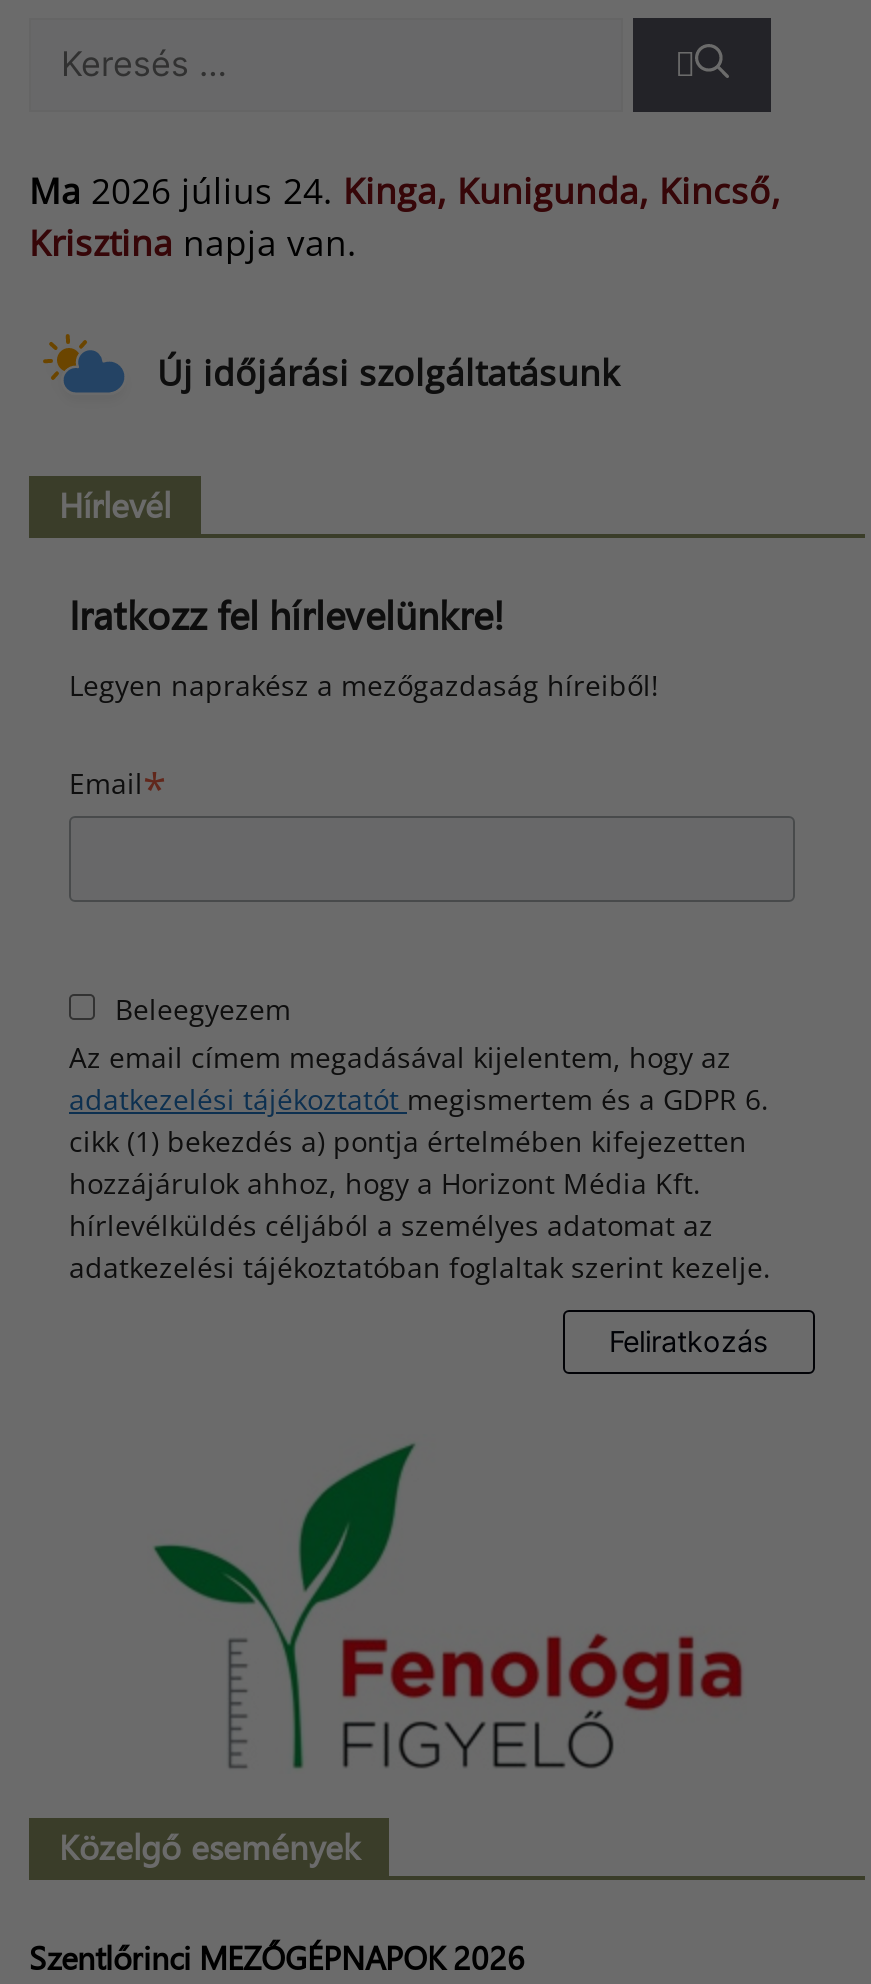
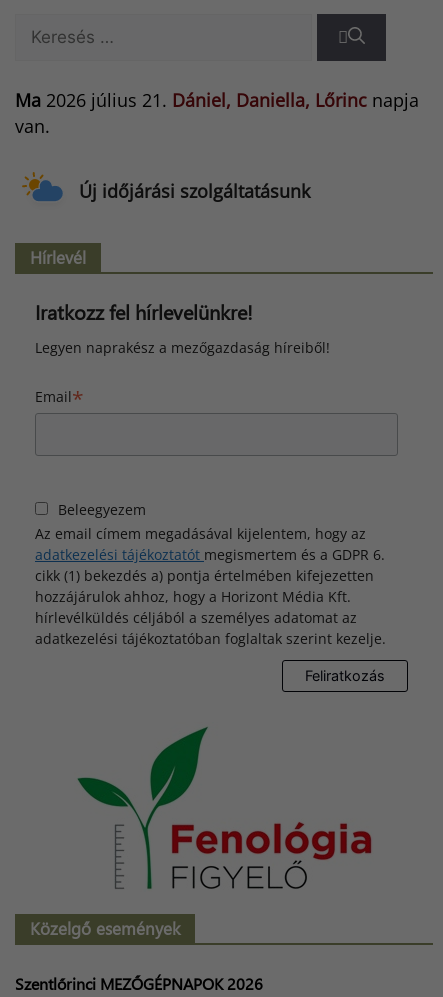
- Ma 2026 július 24. Kinga, Kunigunda, Kincső,
- Krisztina napja van.
+ Ma 2026 július 21. Dániel, Daniella, Lőrinc napja
+ van.
